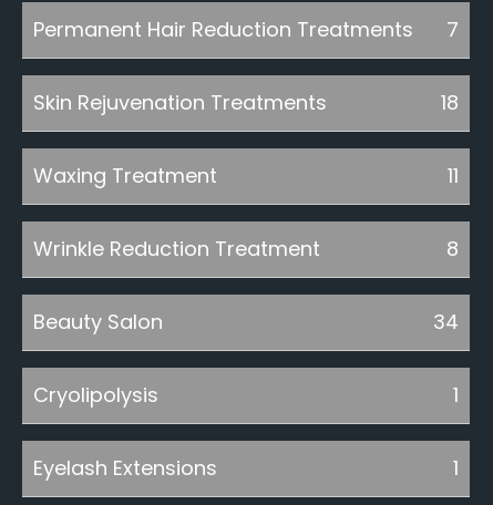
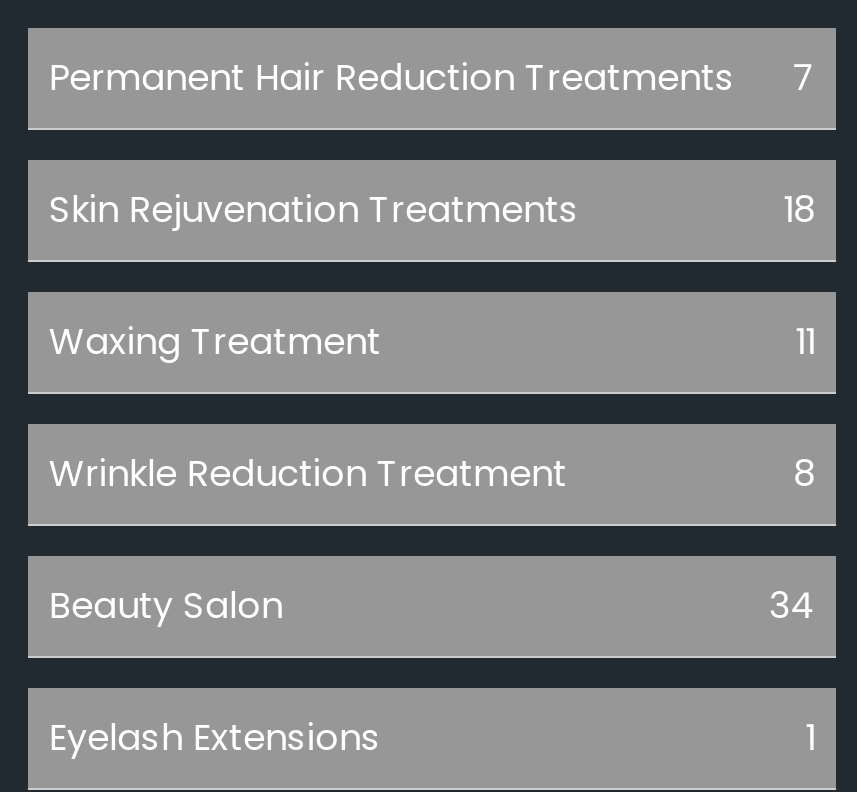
- Cryolipolysis
- 1
